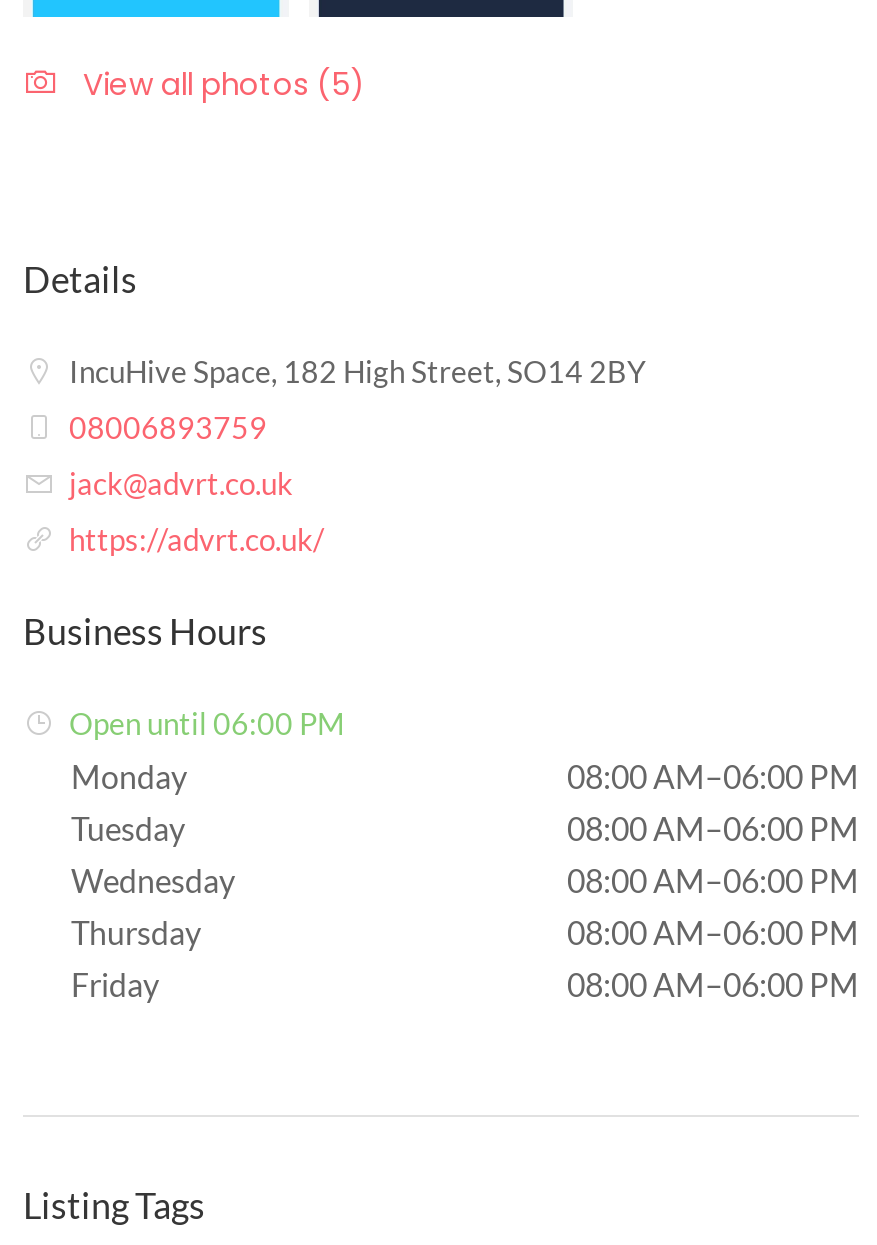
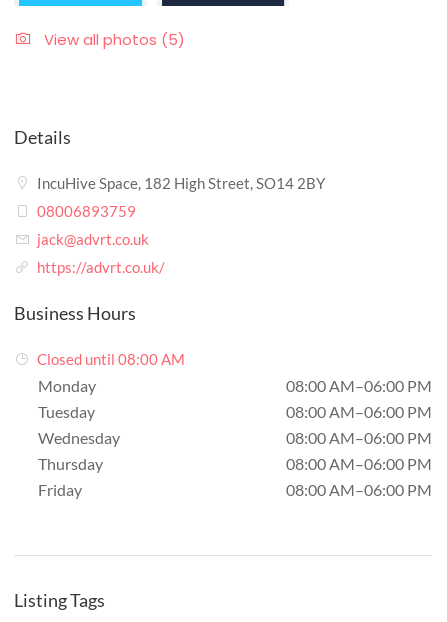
- Open until 06:00 PM
+ Closed until 08:00 AM
